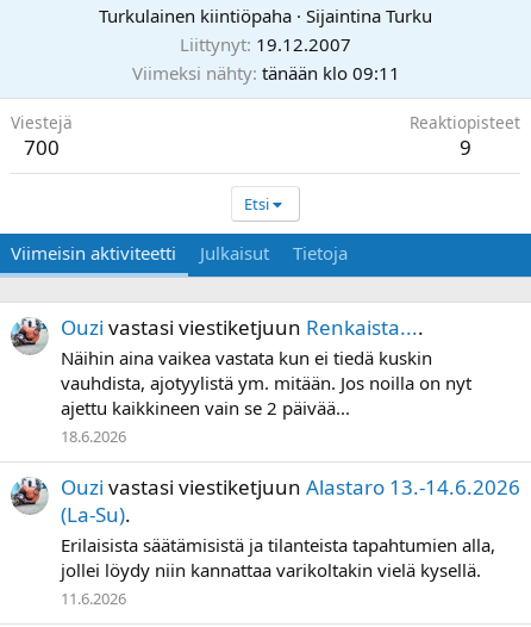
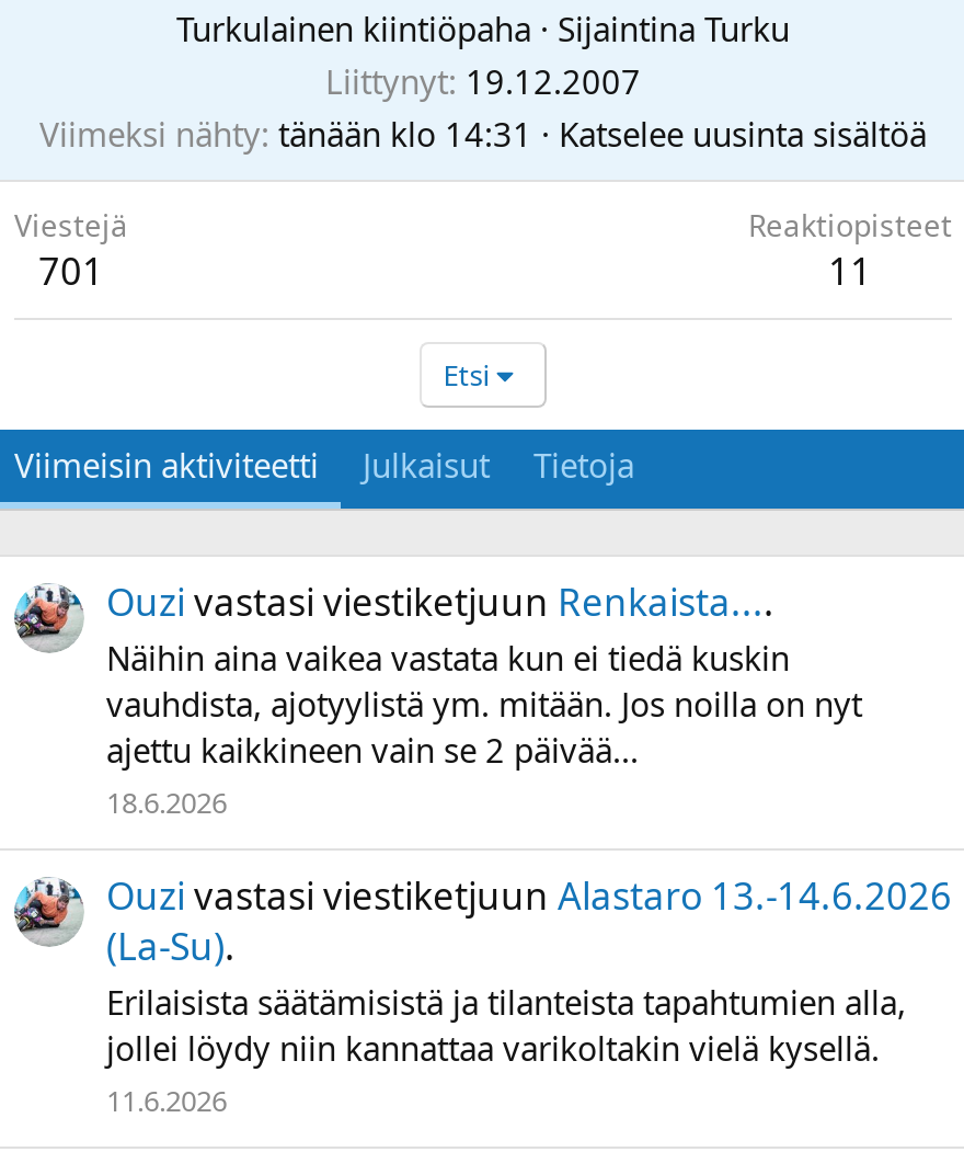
- Viimeksi nähty tänään klo 09:11
+ Viimeksi nähty tänään klo 14:31 · Katselee uusinta sisältöä

- 700
+ 701

- 9
+ 11
